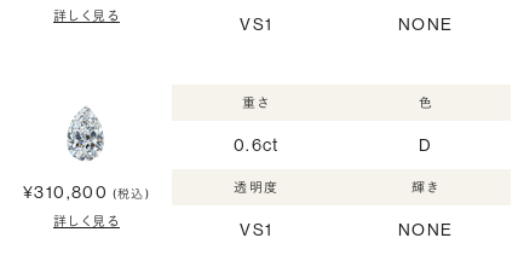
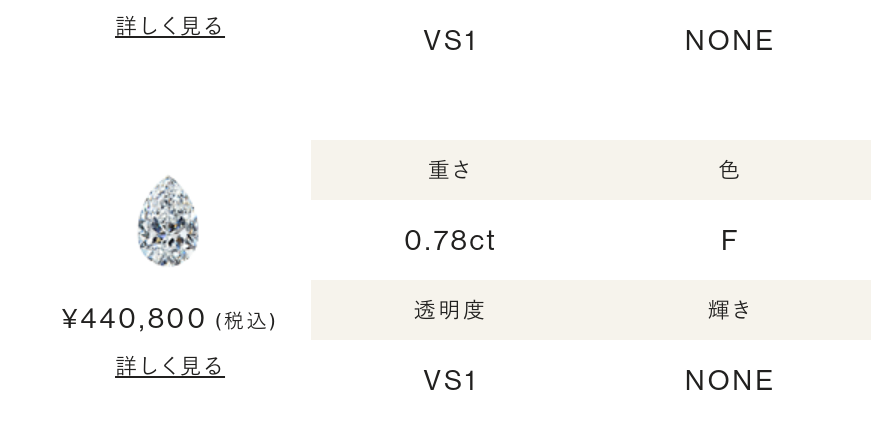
- 0.6ct
+ 0.78ct

- D
+ F

- ¥310,800 (税込)
+ ¥440,800 (税込)
